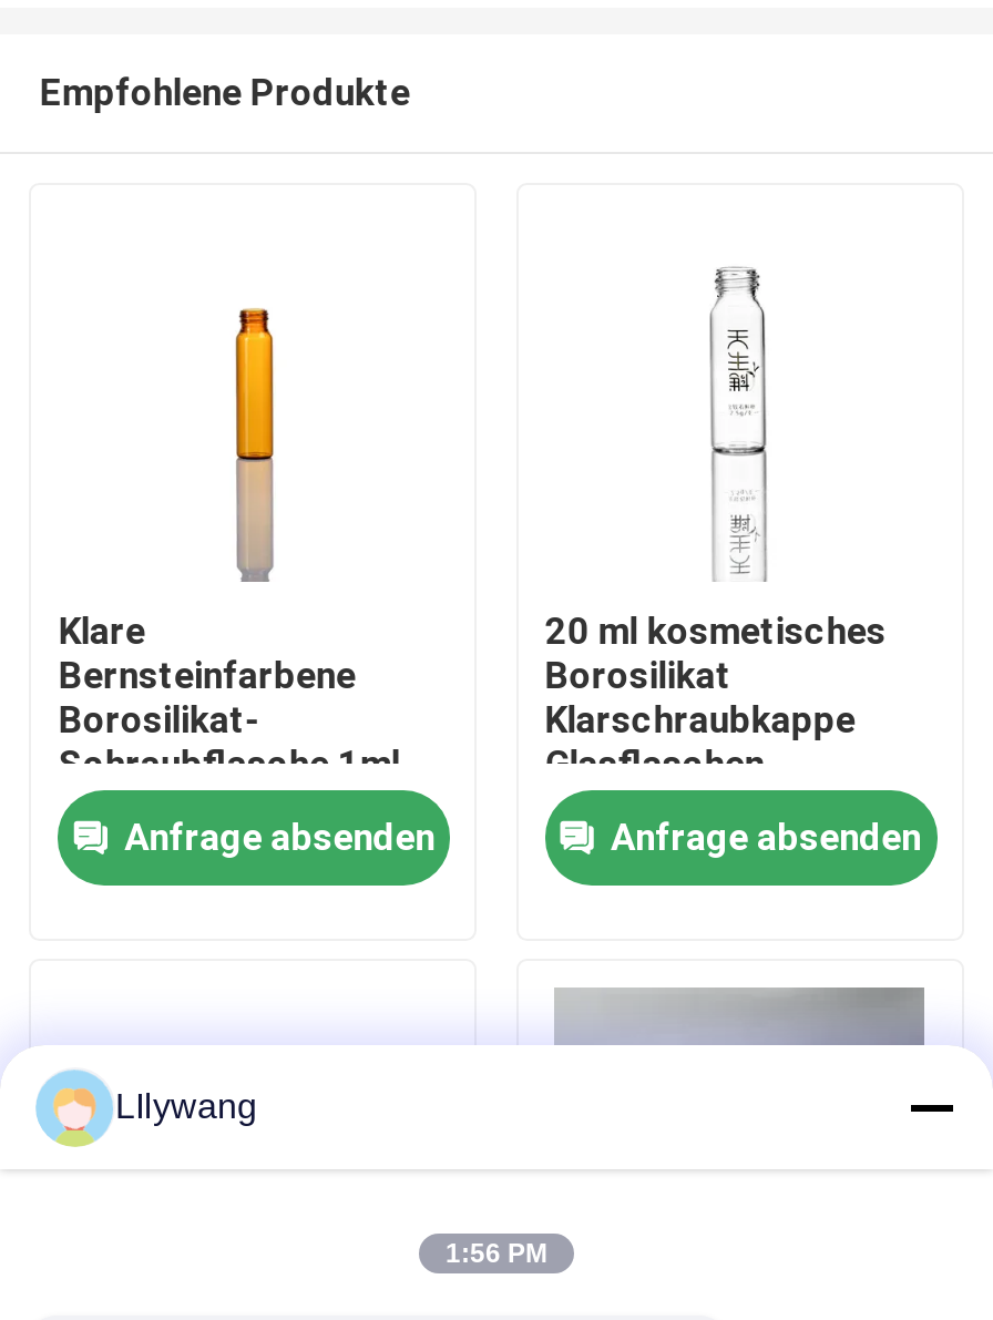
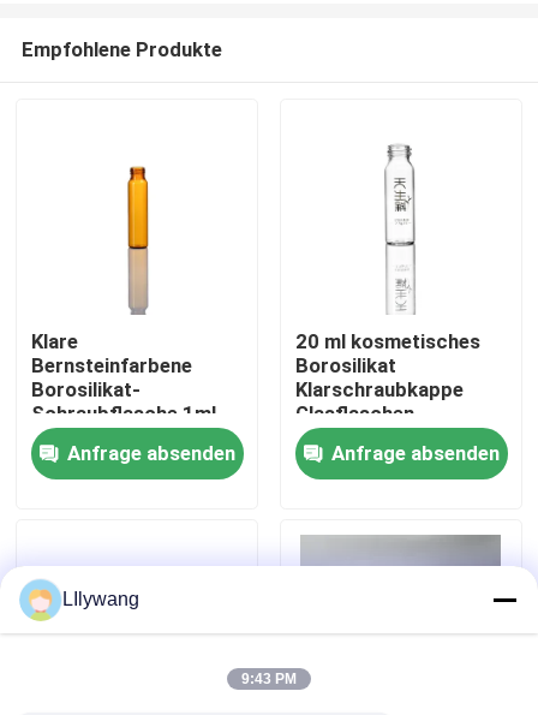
- 1:56 PM
+ 9:43 PM
